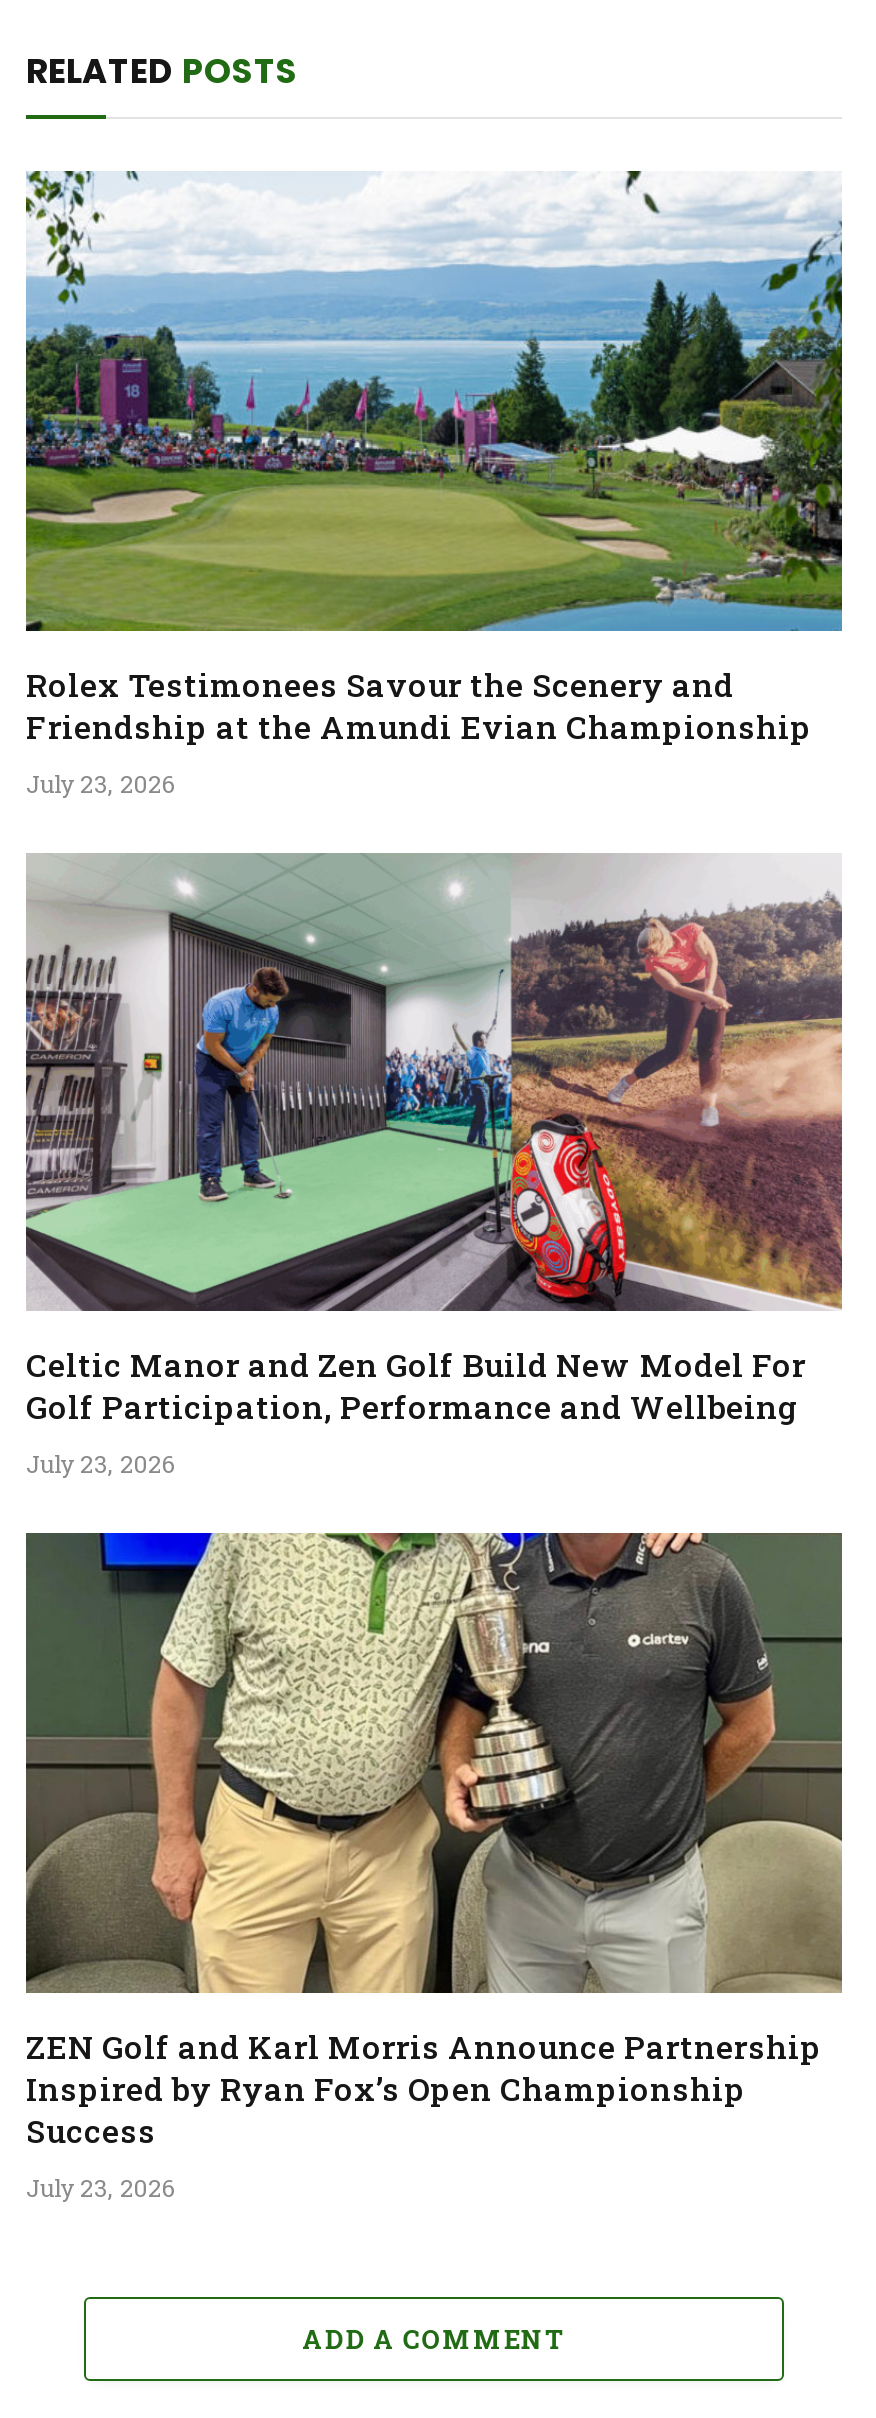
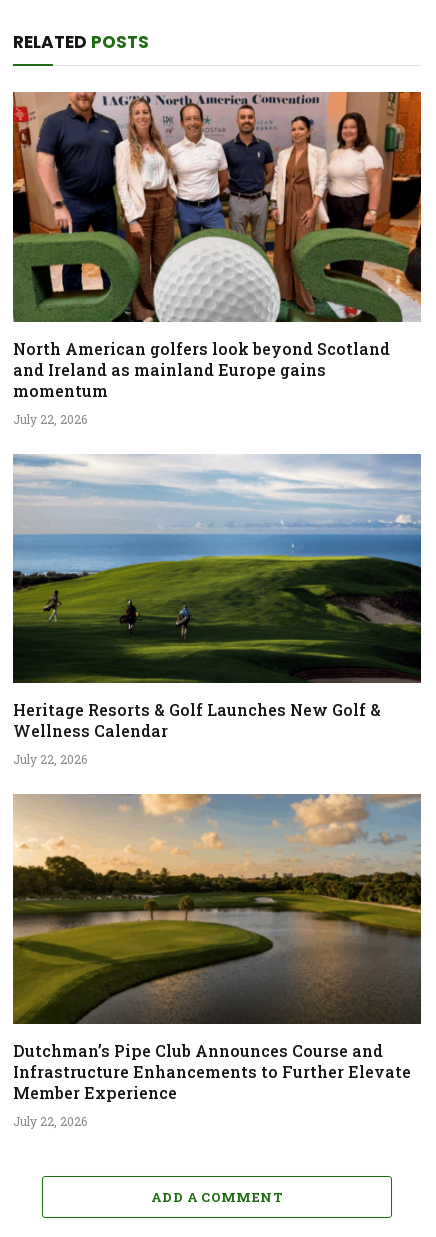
- [image]
- Rolex Testimonees Savour the Scenery and
- Friendship at the Amundi Evian Championship
+ [image]
+ North American golfers look beyond Scotland
+ and Ireland as mainland Europe gains
+ momentum

- July 23, 2026
+ July 22, 2026

- [image]
- Celtic Manor and Zen Golf Build New Model For
- Golf Participation, Performance and Wellbeing
+ [image]
+ Heritage Resorts & Golf Launches New Golf &
+ Wellness Calendar

- July 23, 2026
+ July 22, 2026

- [image]
- ZEN Golf and Karl Morris Announce Partnership
- Inspired by Ryan Fox’s Open Championship
- Success
+ [image]
+ Dutchman’s Pipe Club Announces Course and
+ Infrastructure Enhancements to Further Elevate
+ Member Experience

- July 23, 2026
+ July 22, 2026
